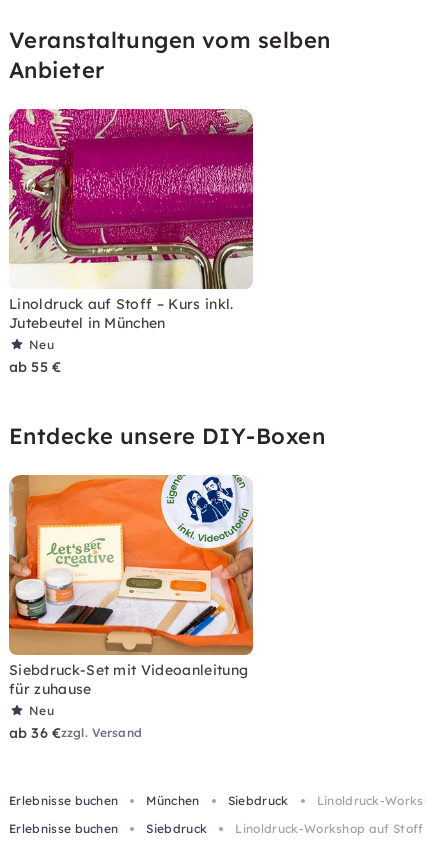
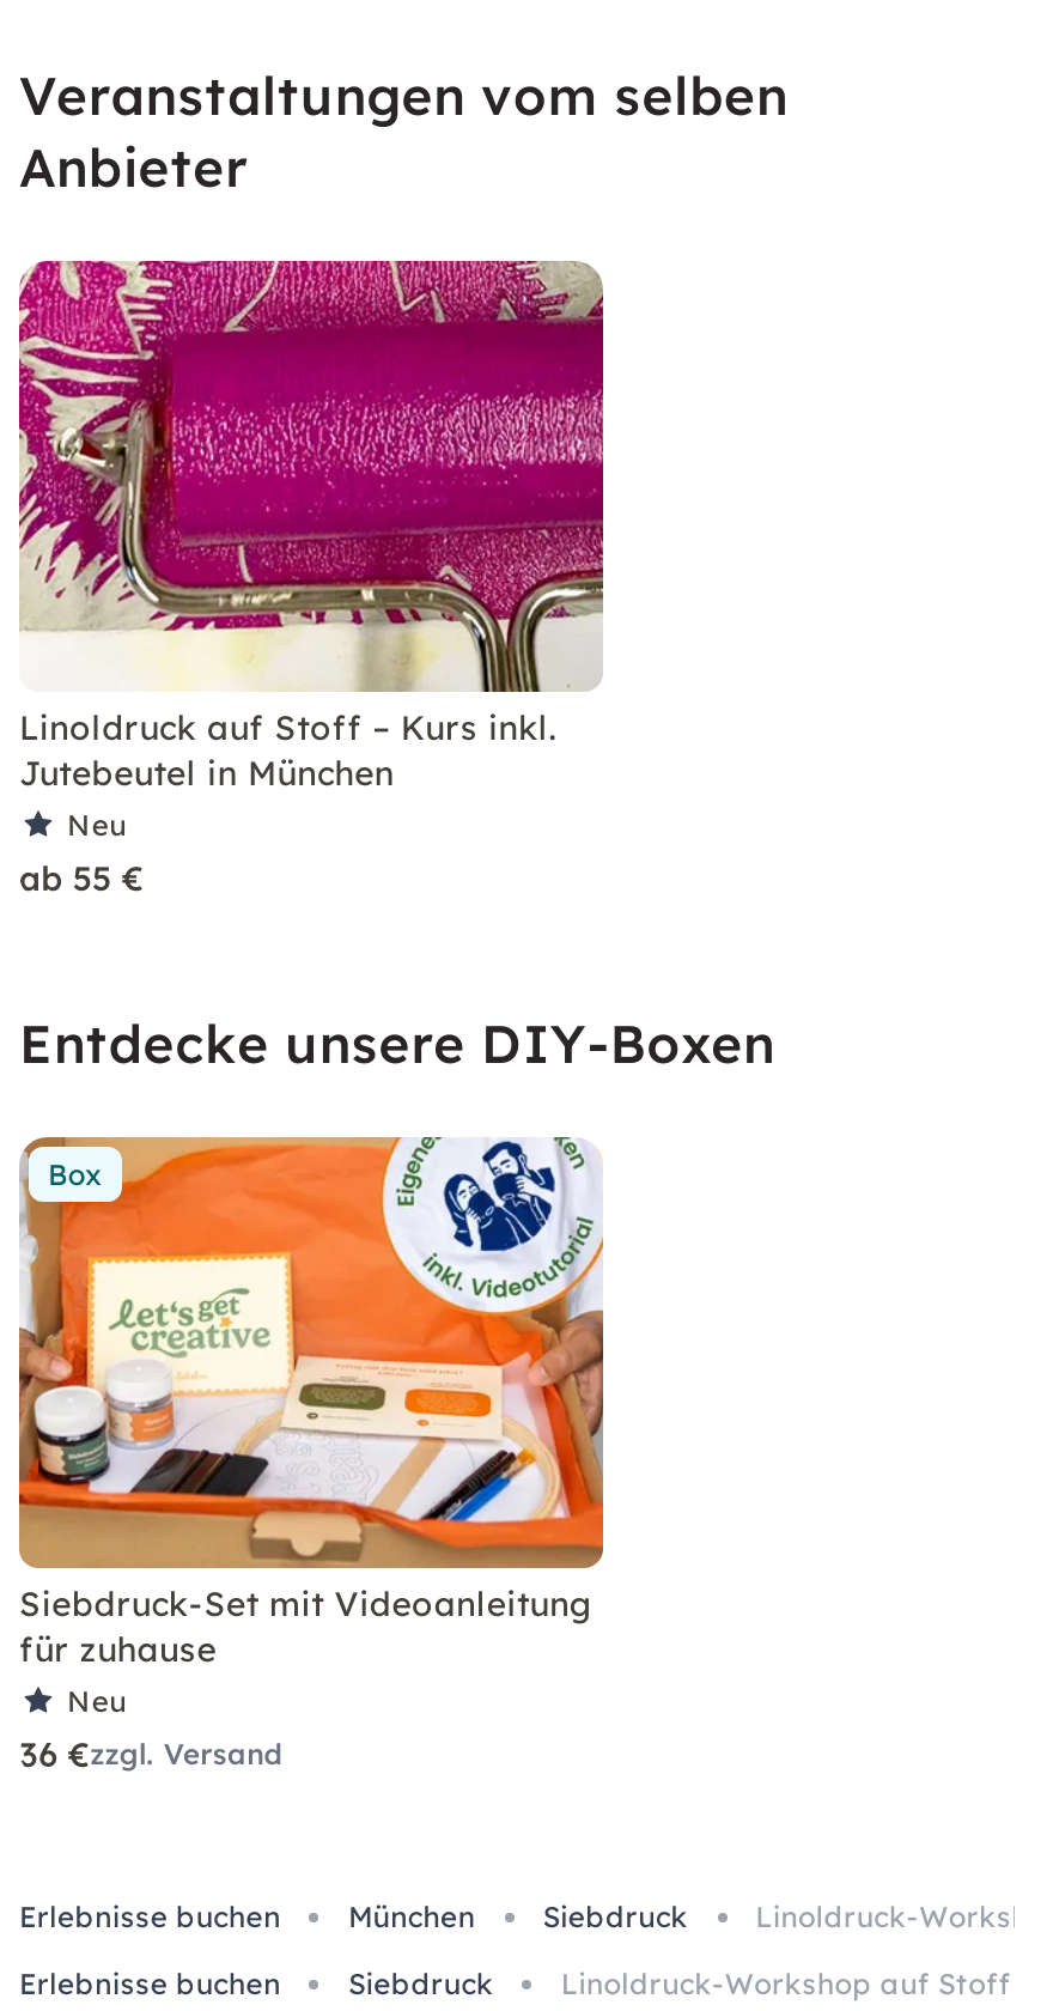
+ Box

- ab 36 €zzgl. Versand
+ 36 €zzgl. Versand
